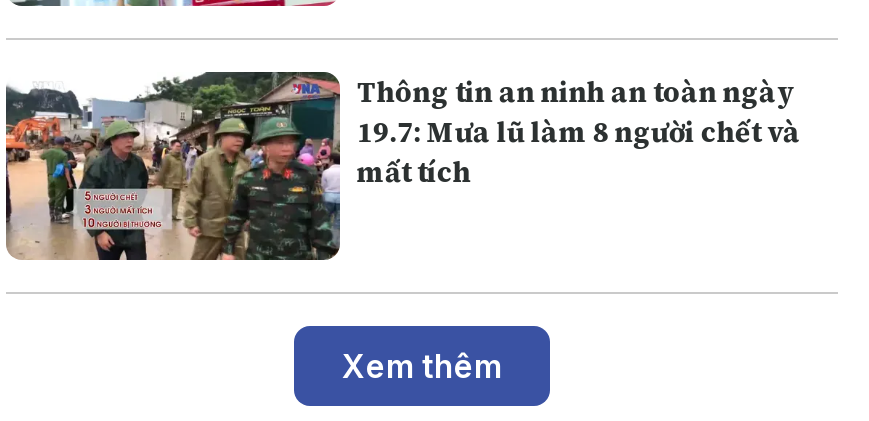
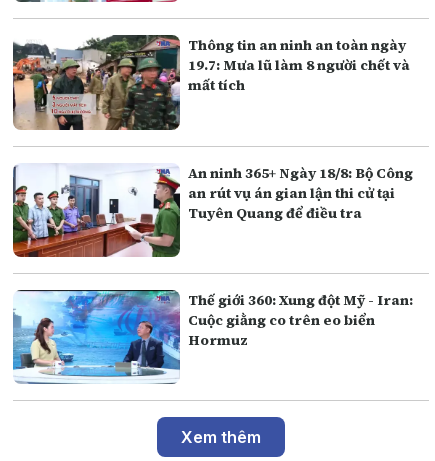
+ [image]
+ An ninh 365+ Ngày 18/8: Bộ Công
+ an rút vụ án gian lận thi cử tại
+ Tuyên Quang để điều tra

+ [image]
+ Thế giới 360: Xung đột Mỹ - Iran:
+ Cuộc giằng co trên eo biển
+ Hormuz
